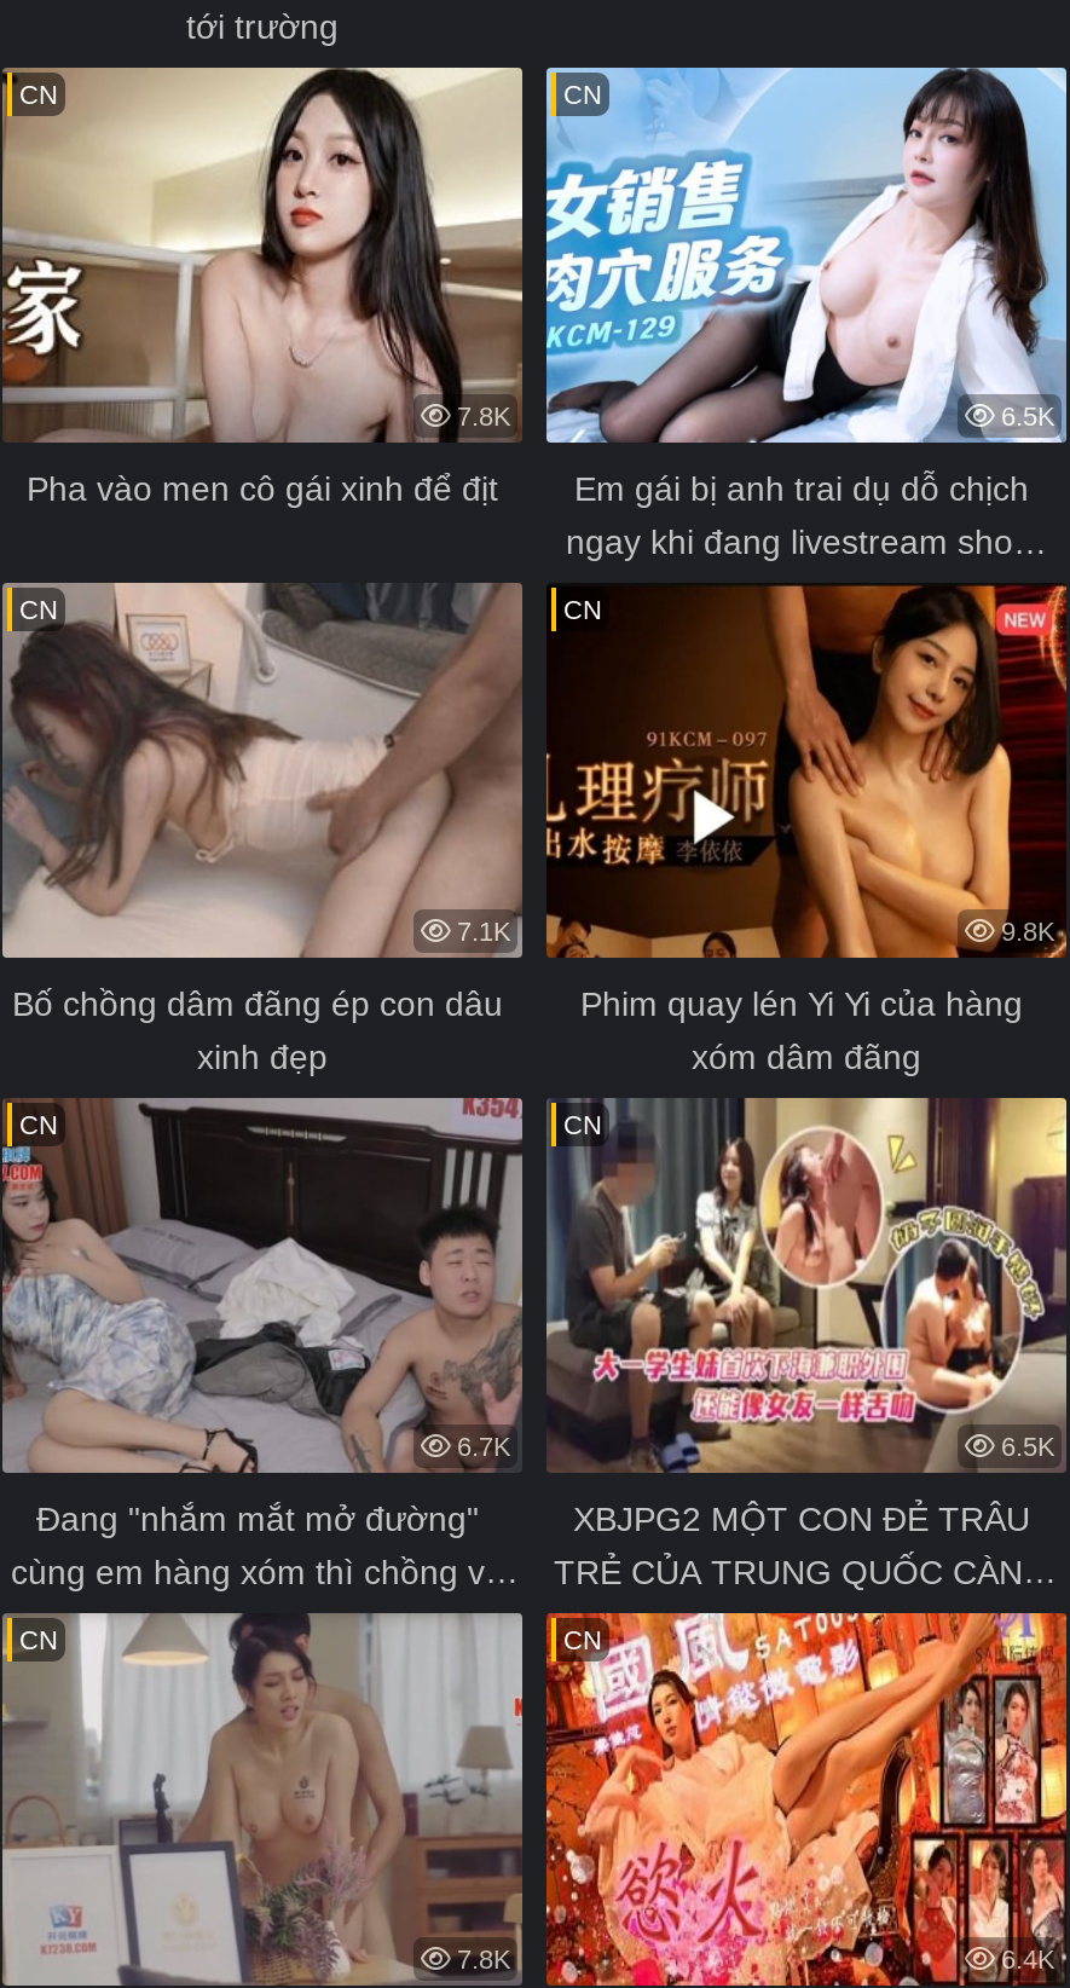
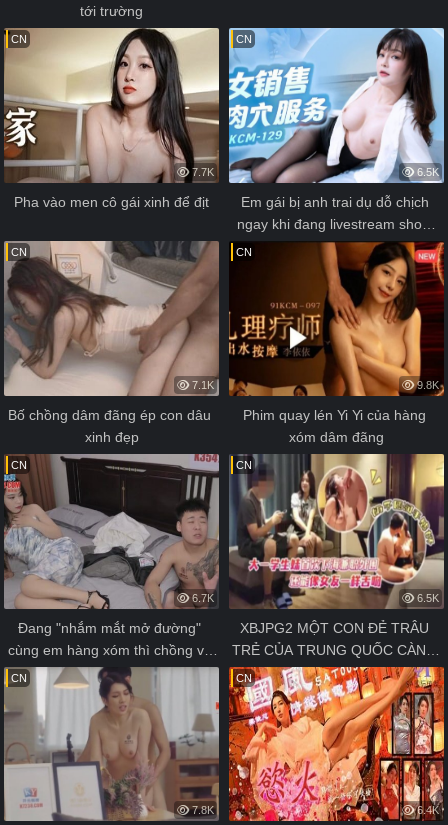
- 7.8K
+ 7.7K
